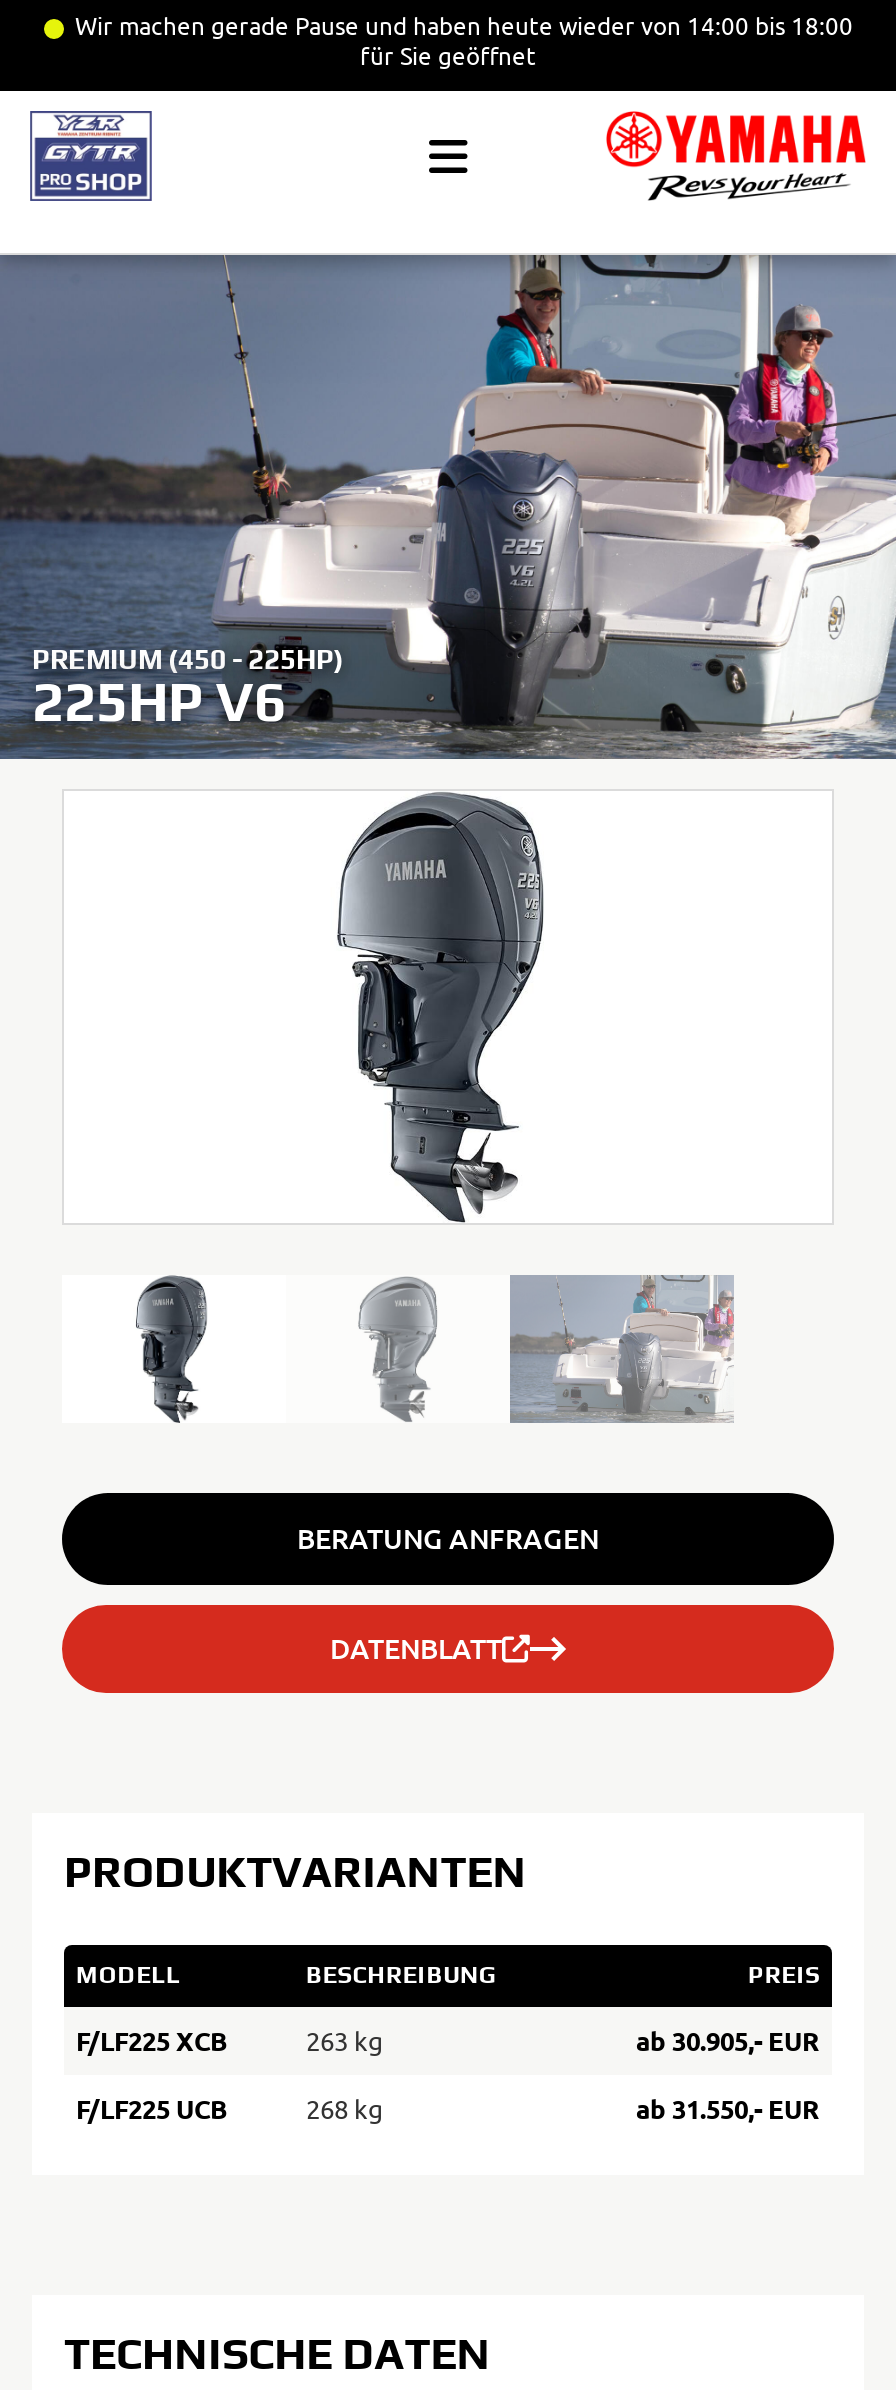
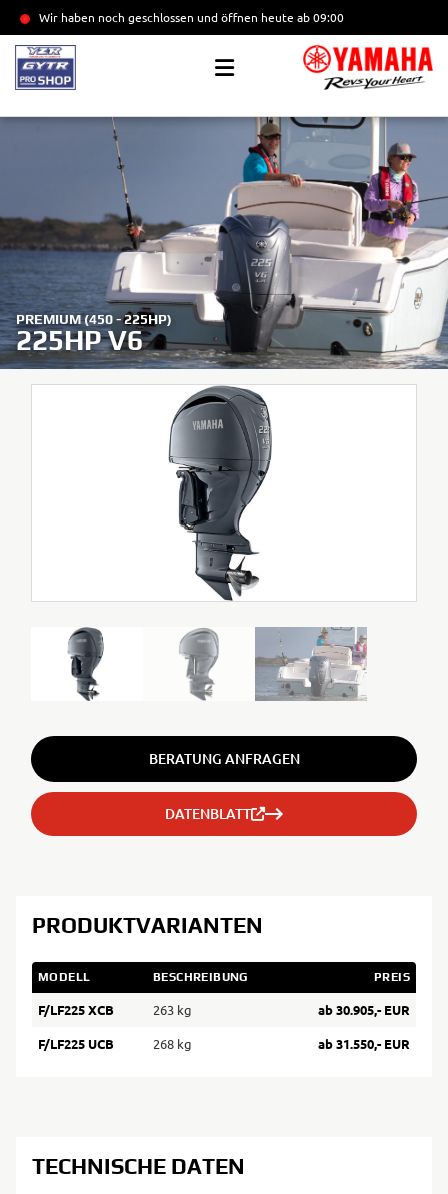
- Wir machen gerade Pause und haben heute wieder von 14:00 bis 18:00
- für Sie geöffnet
+ Wir haben noch geschlossen und öffnen heute ab 09:00
